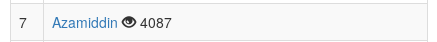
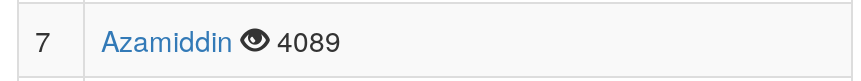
- 7 Azamiddin 4087
+ 7 Azamiddin 4089
